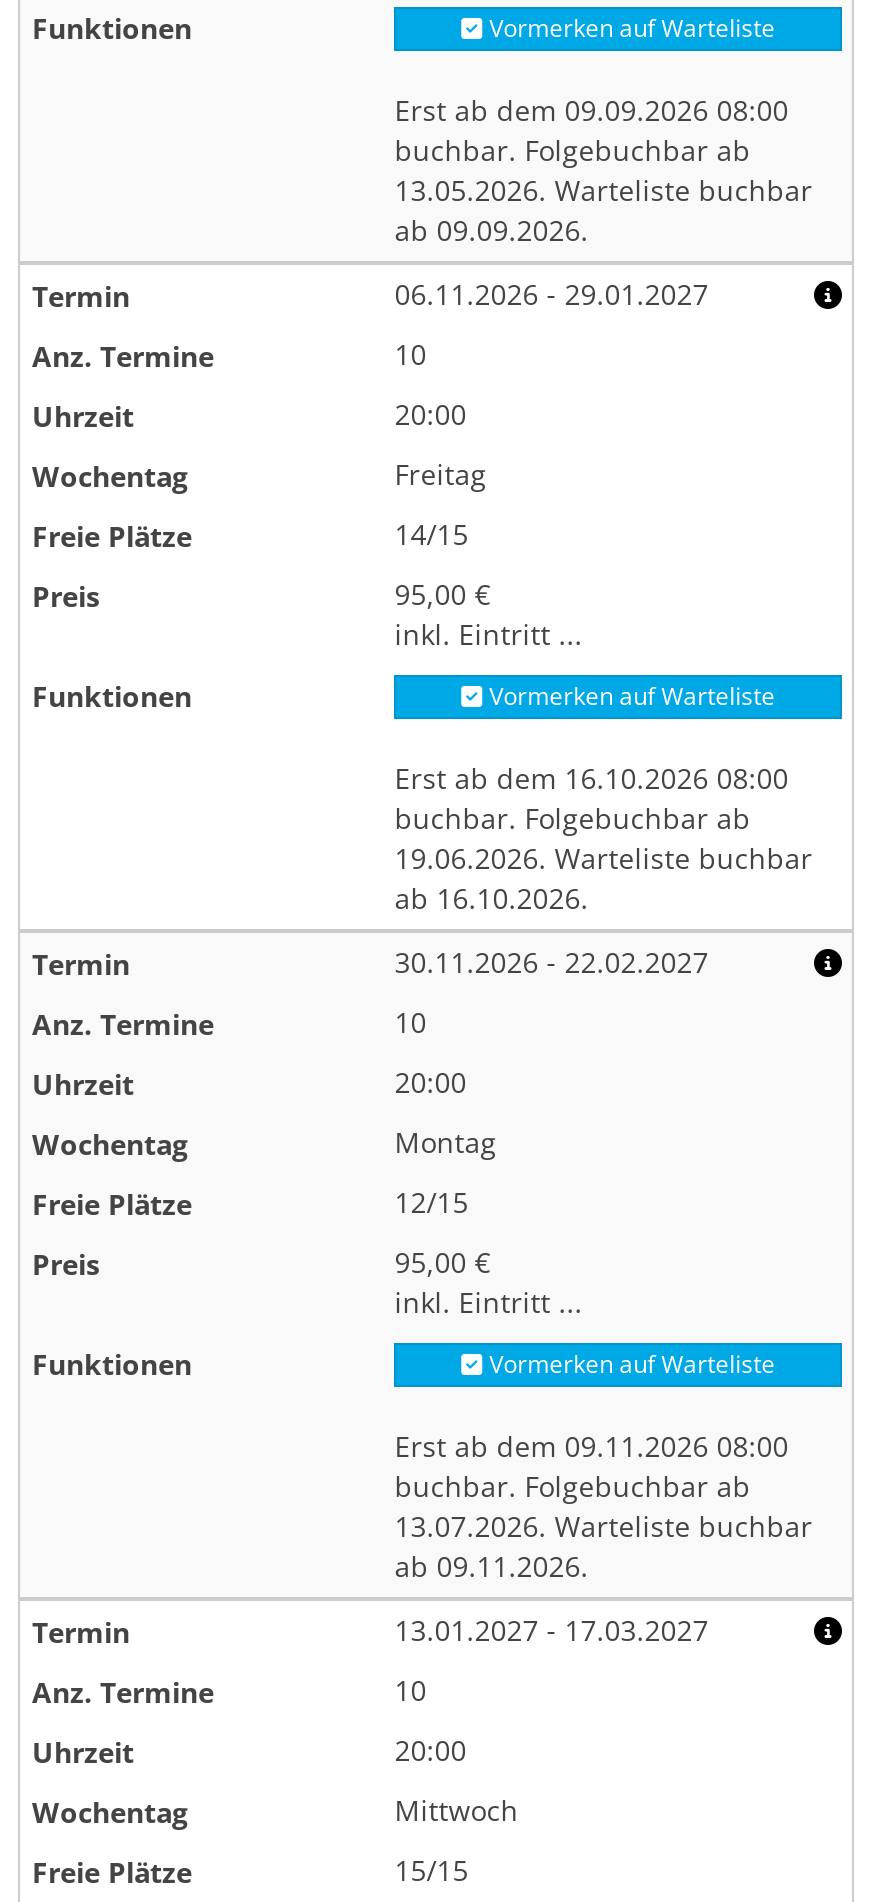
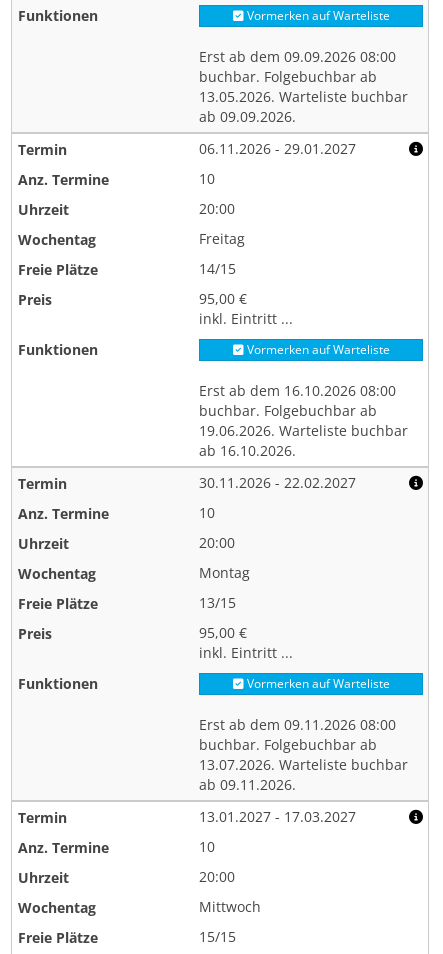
- 12/15
+ 13/15
